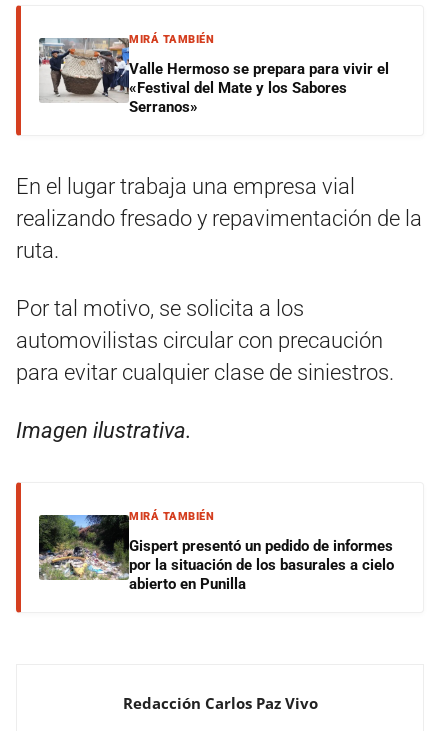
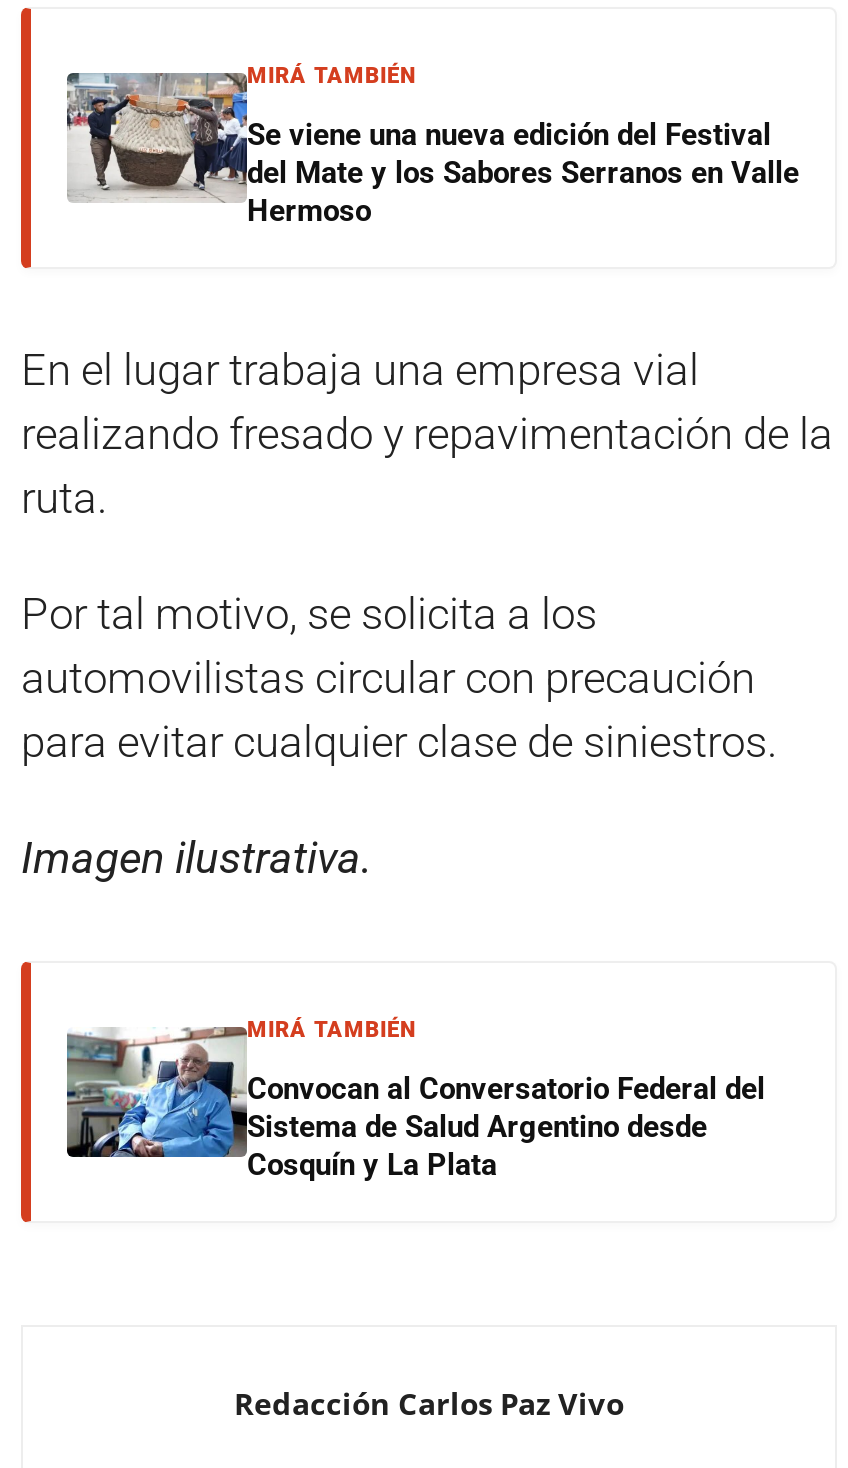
- Valle Hermoso se prepara para vivir el
- «Festival del Mate y los Sabores
- Serranos»
+ Se viene una nueva edición del Festival
+ del Mate y los Sabores Serranos en Valle
+ Hermoso

- [image]
- Gispert presentó un pedido de informes
- por la situación de los basurales a cielo
- abierto en Punilla
+ [image]
+ Convocan al Conversatorio Federal del
+ Sistema de Salud Argentino desde
+ Cosquín y La Plata
